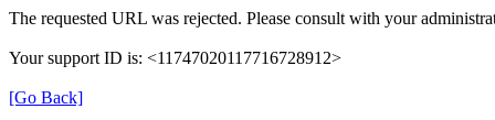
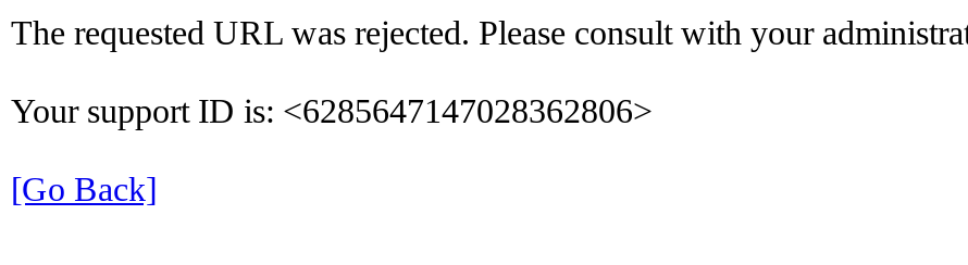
- Your support ID is: <11747020117716728912>
+ Your support ID is: <6285647147028362806>
